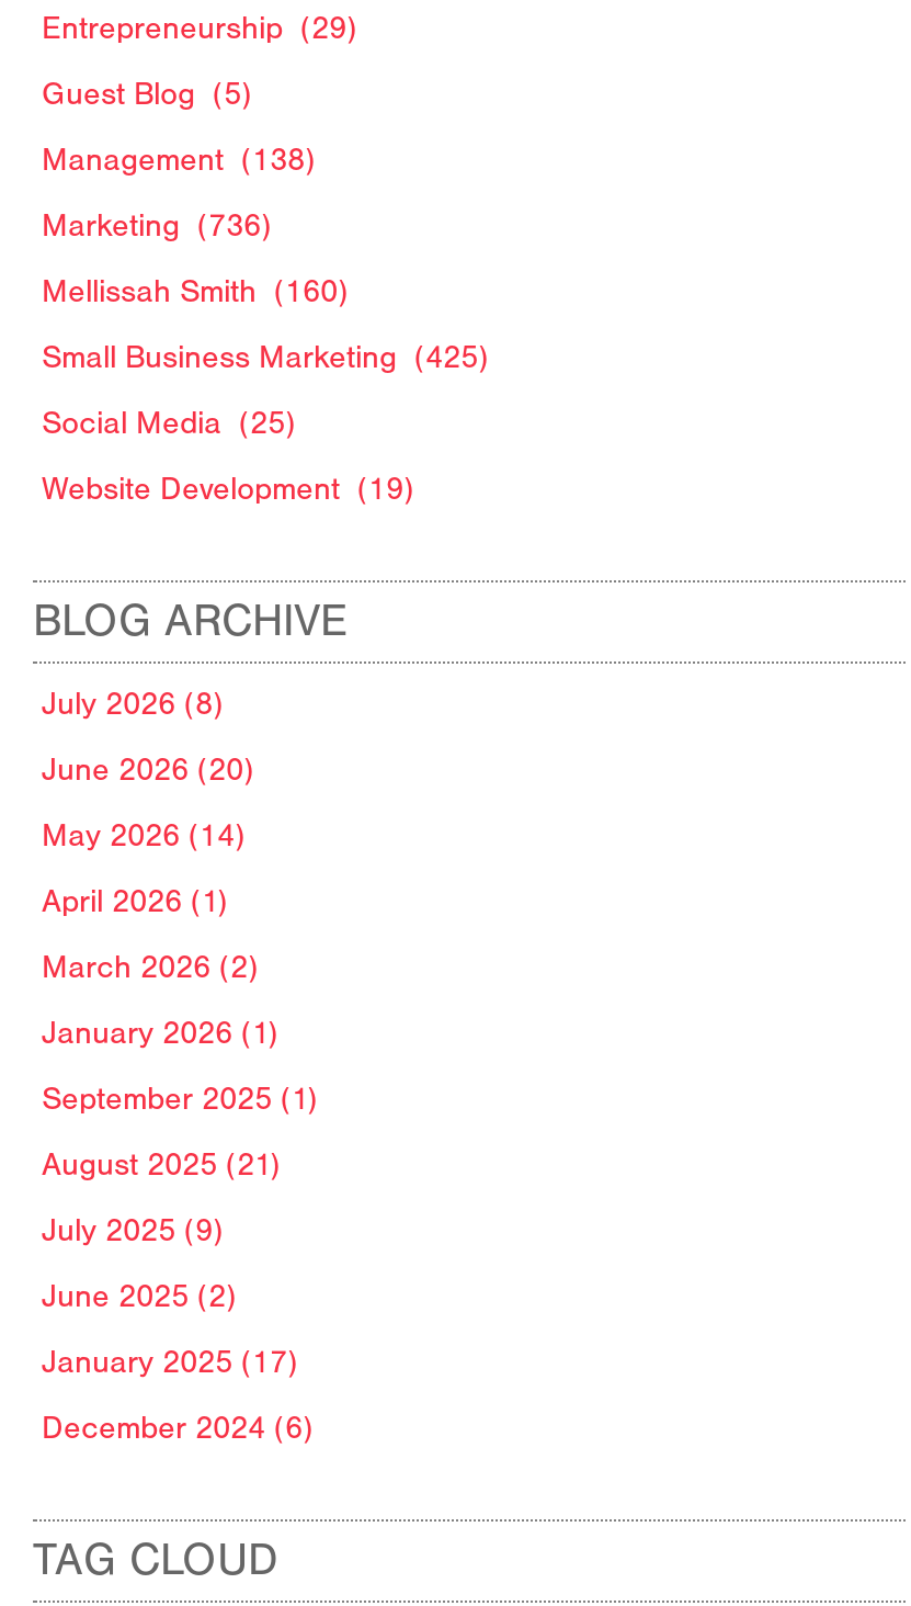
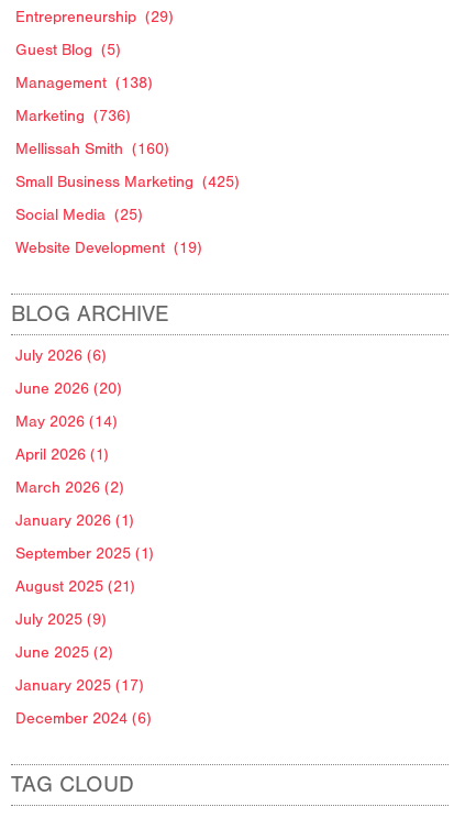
- July 2026 (8)
+ July 2026 (6)
